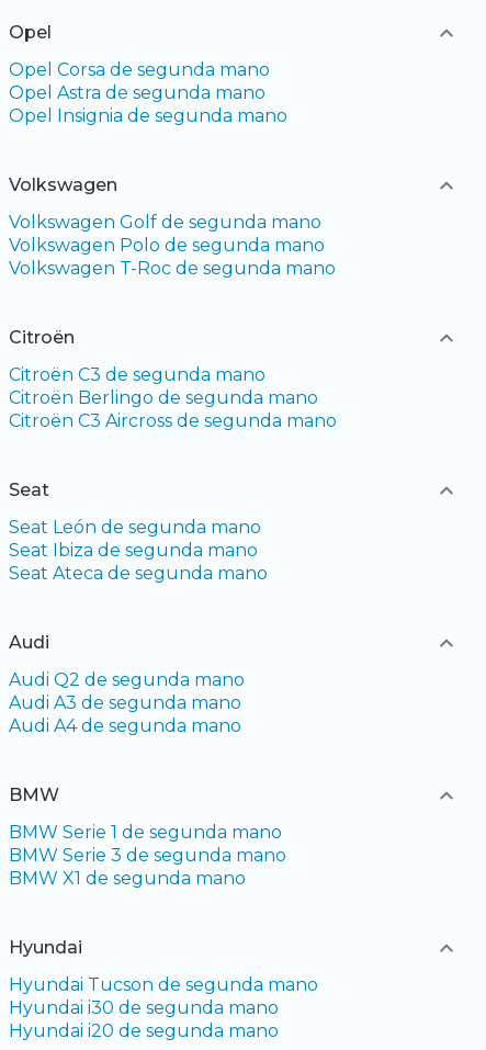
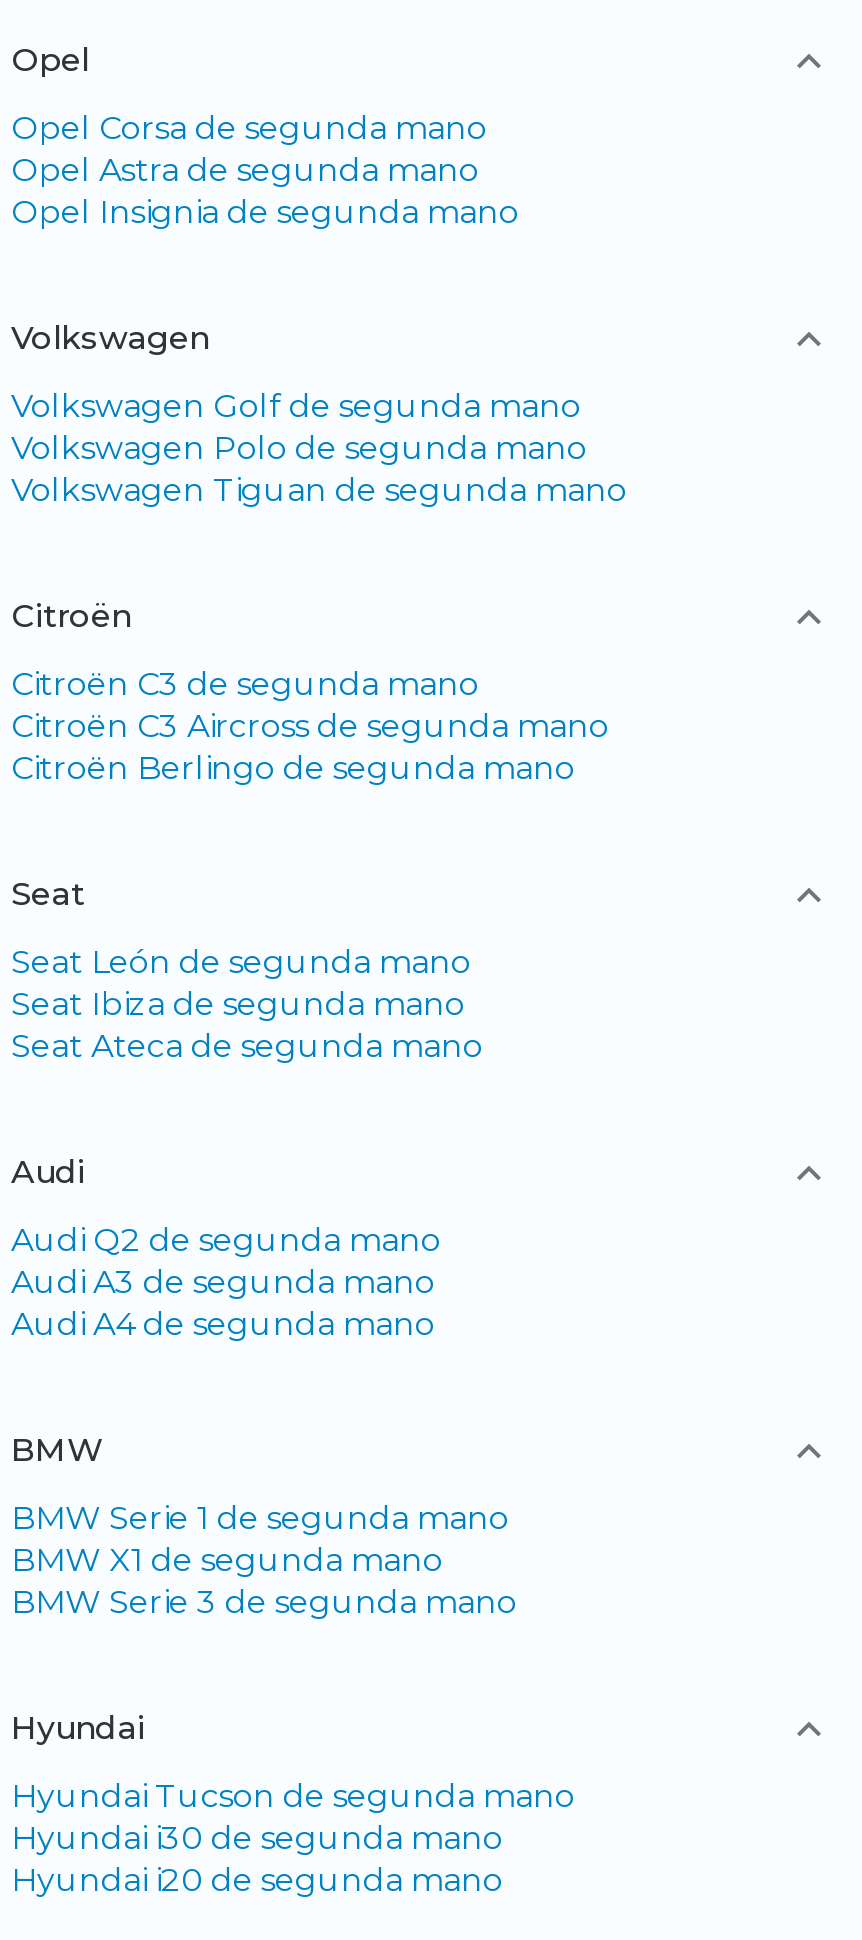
- Volkswagen T-Roc de segunda mano
+ Volkswagen Tiguan de segunda mano

moved down: Citroën Berlingo de segunda mano

moved up: Citroën C3 Aircross de segunda mano

moved down: BMW Serie 3 de segunda mano

moved up: BMW X1 de segunda mano
